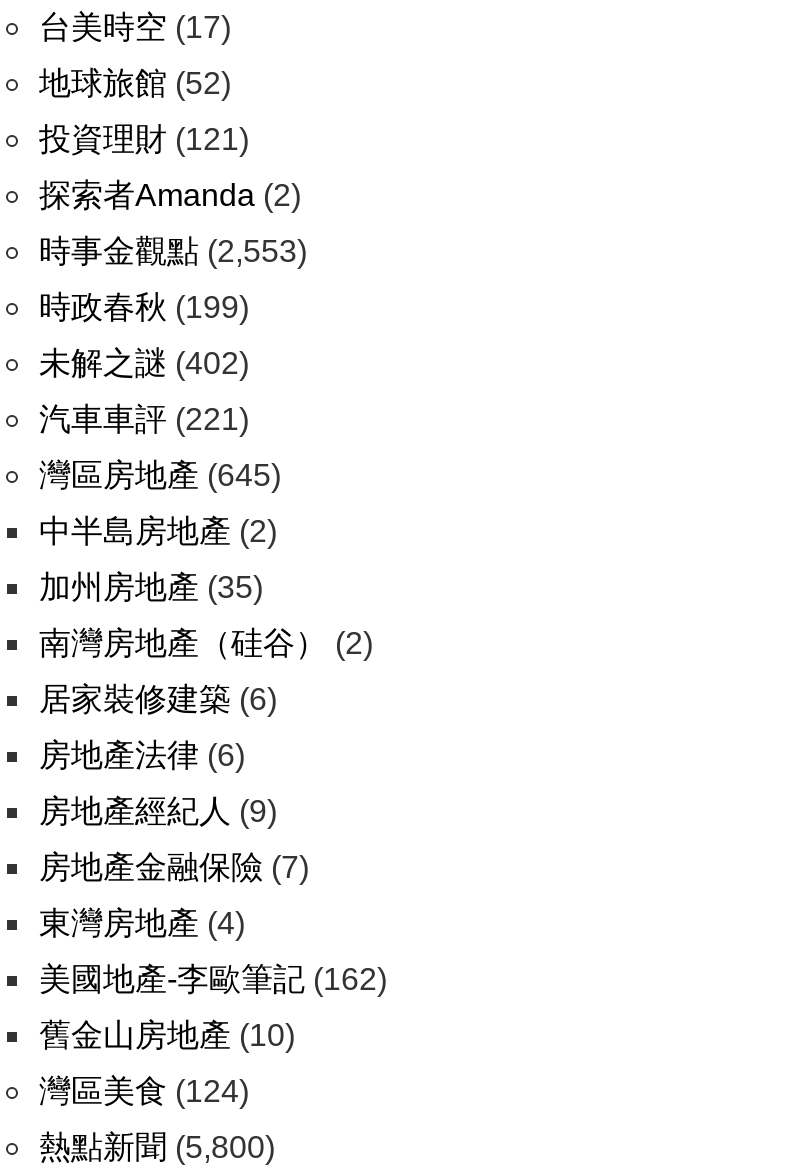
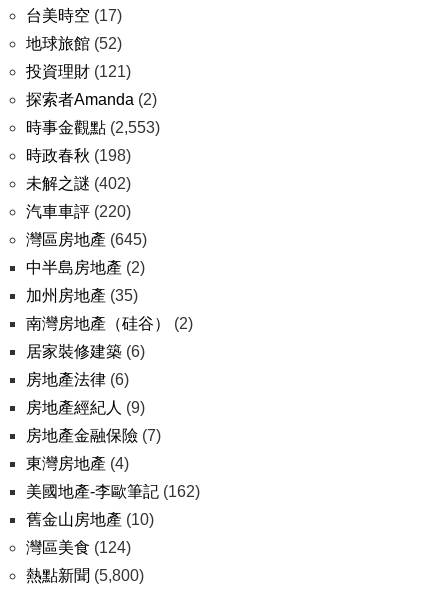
- 時政春秋(199)
+ 時政春秋(198)

- 汽車車評(221)
+ 汽車車評(220)
